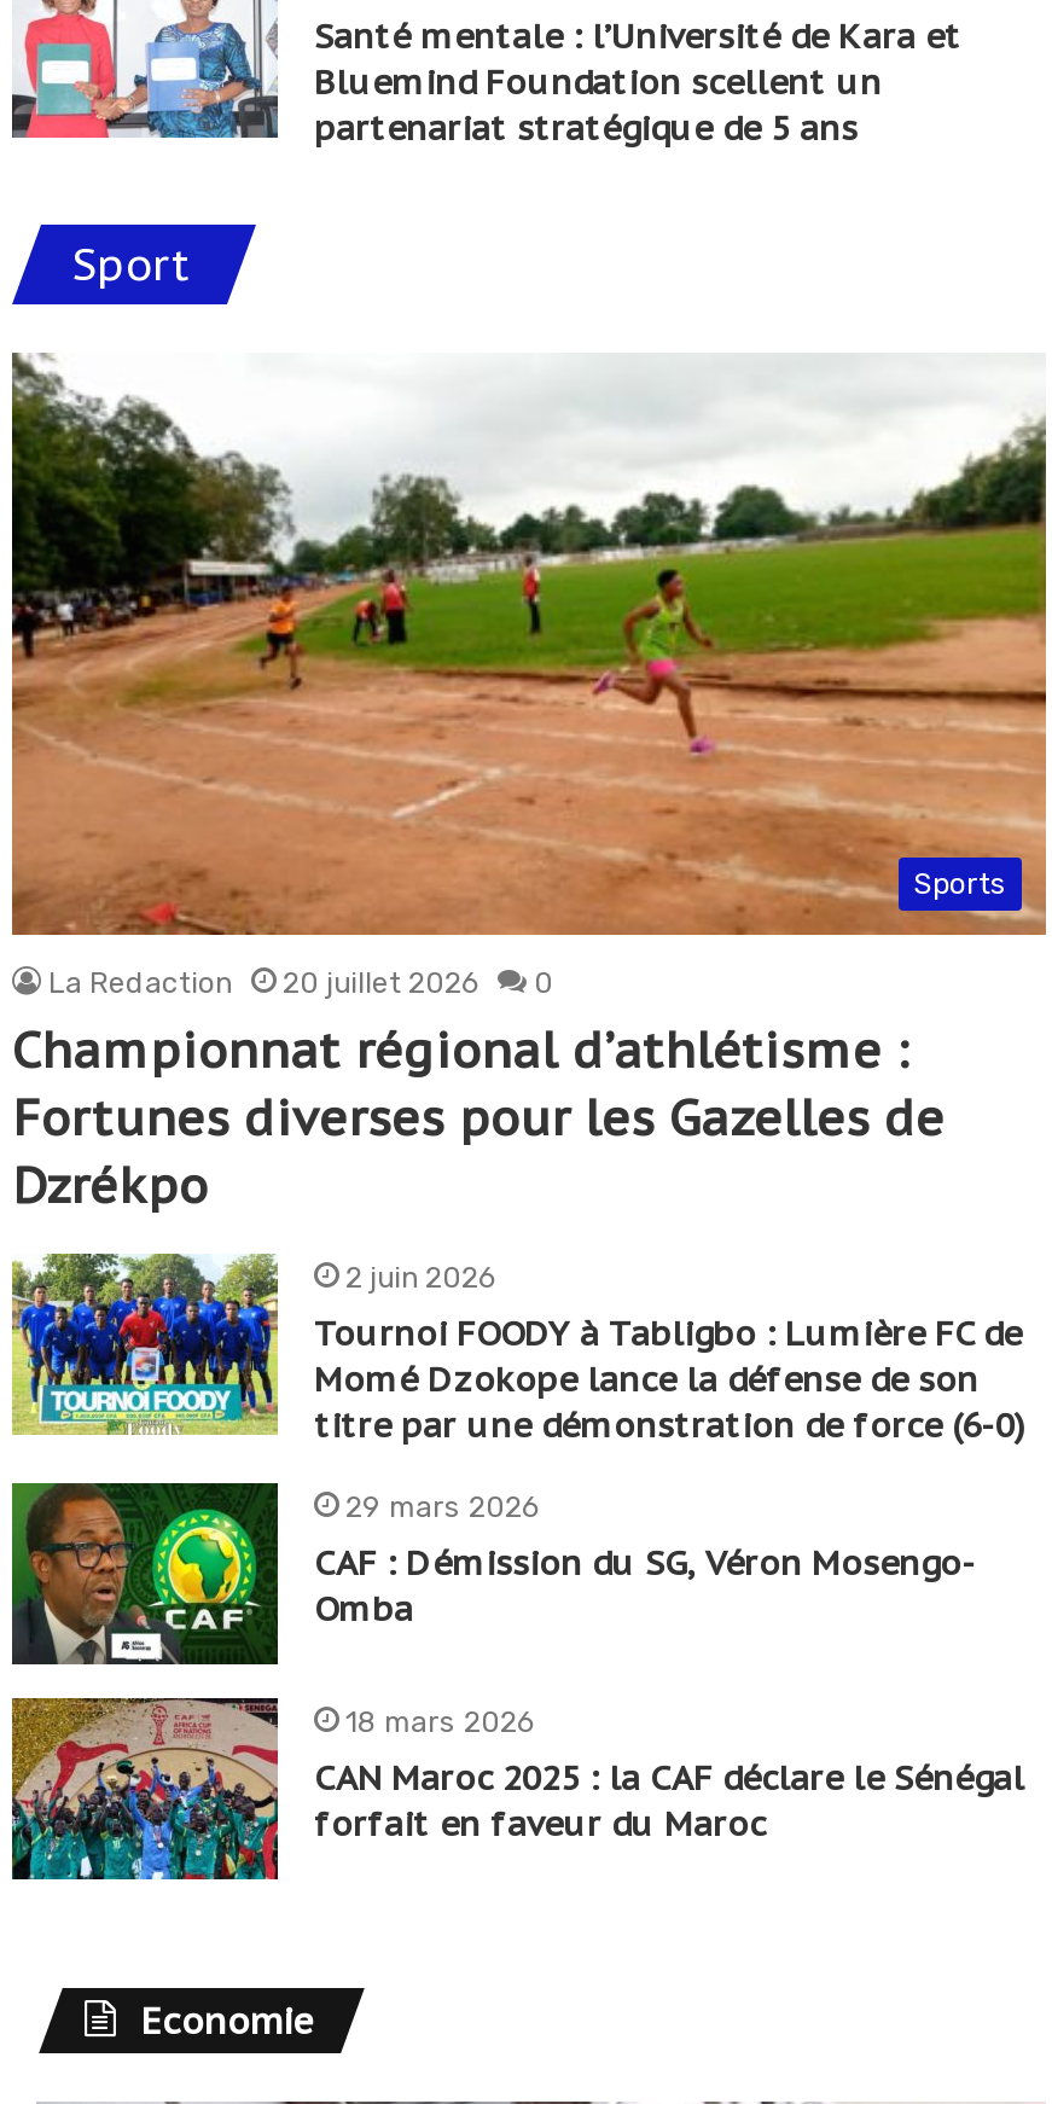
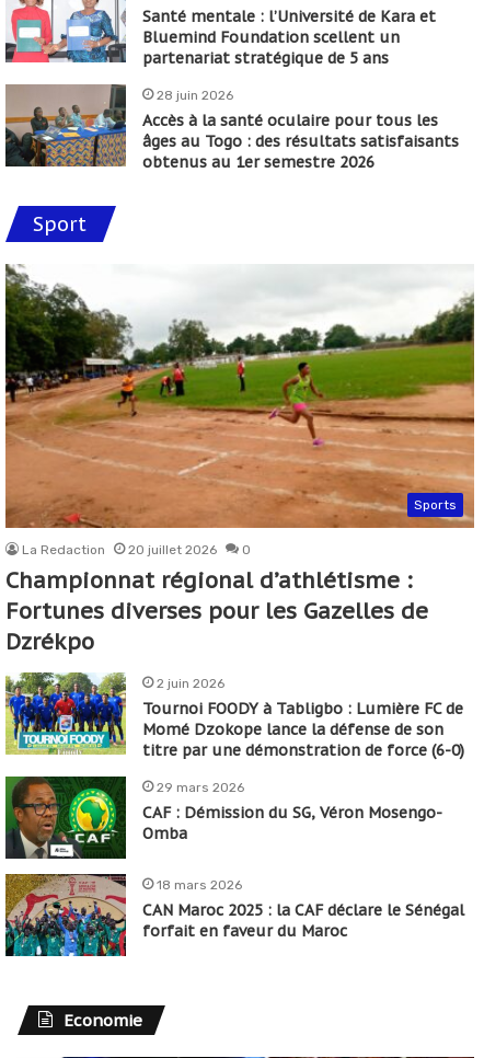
+ [image]
+ 28 juin 2026
+ Accès à la santé oculaire pour tous les
+ âges au Togo : des résultats satisfaisants
+ obtenus au 1er semestre 2026
